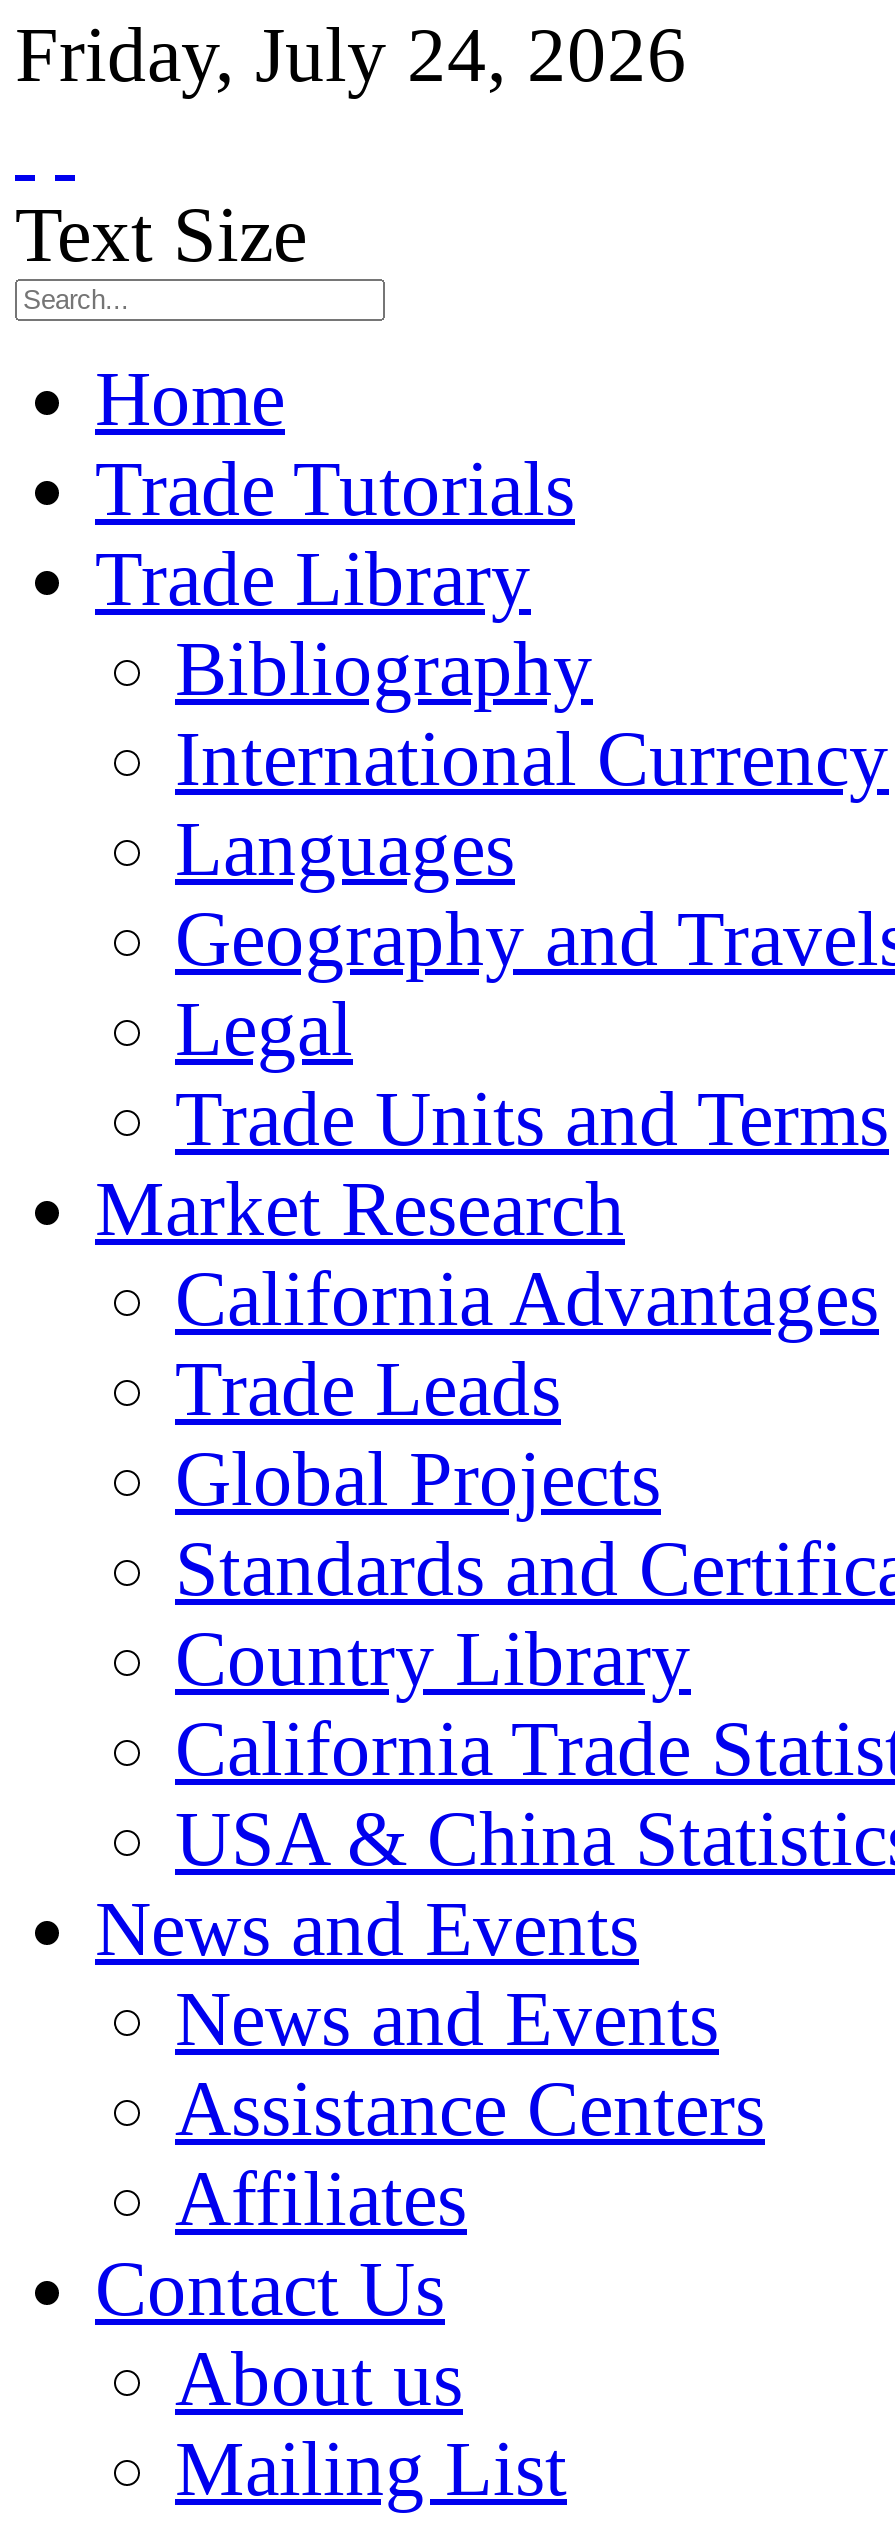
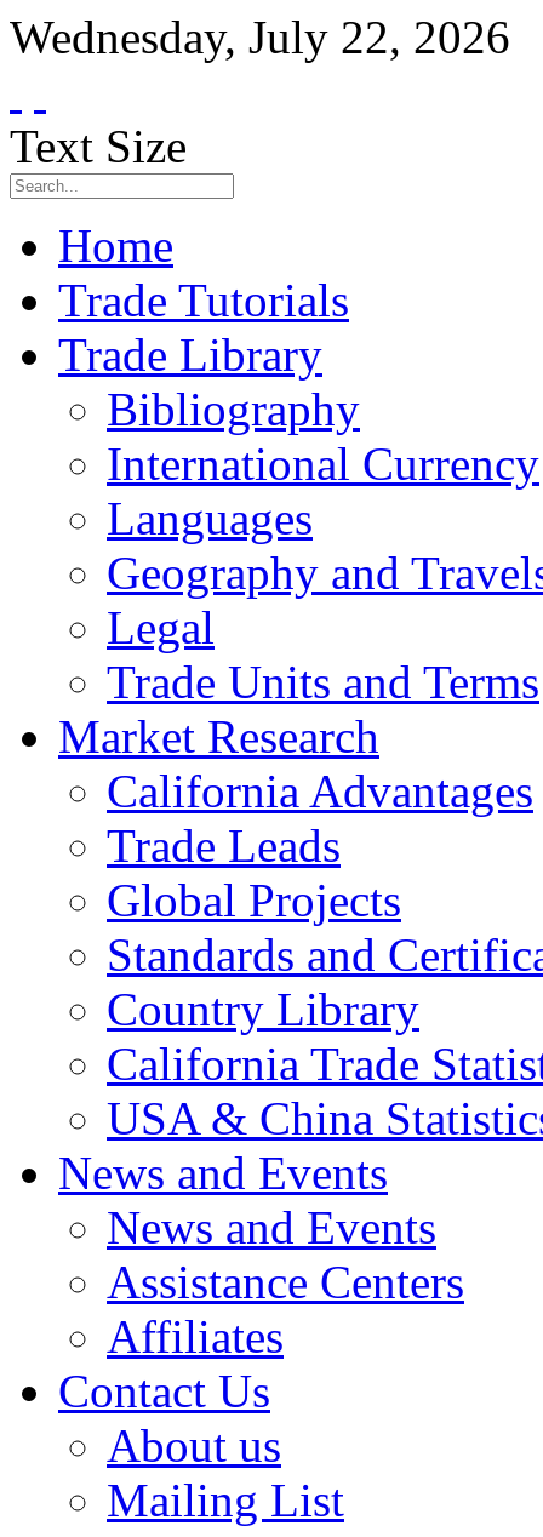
- Friday, July 24, 2026
+ Wednesday, July 22, 2026
